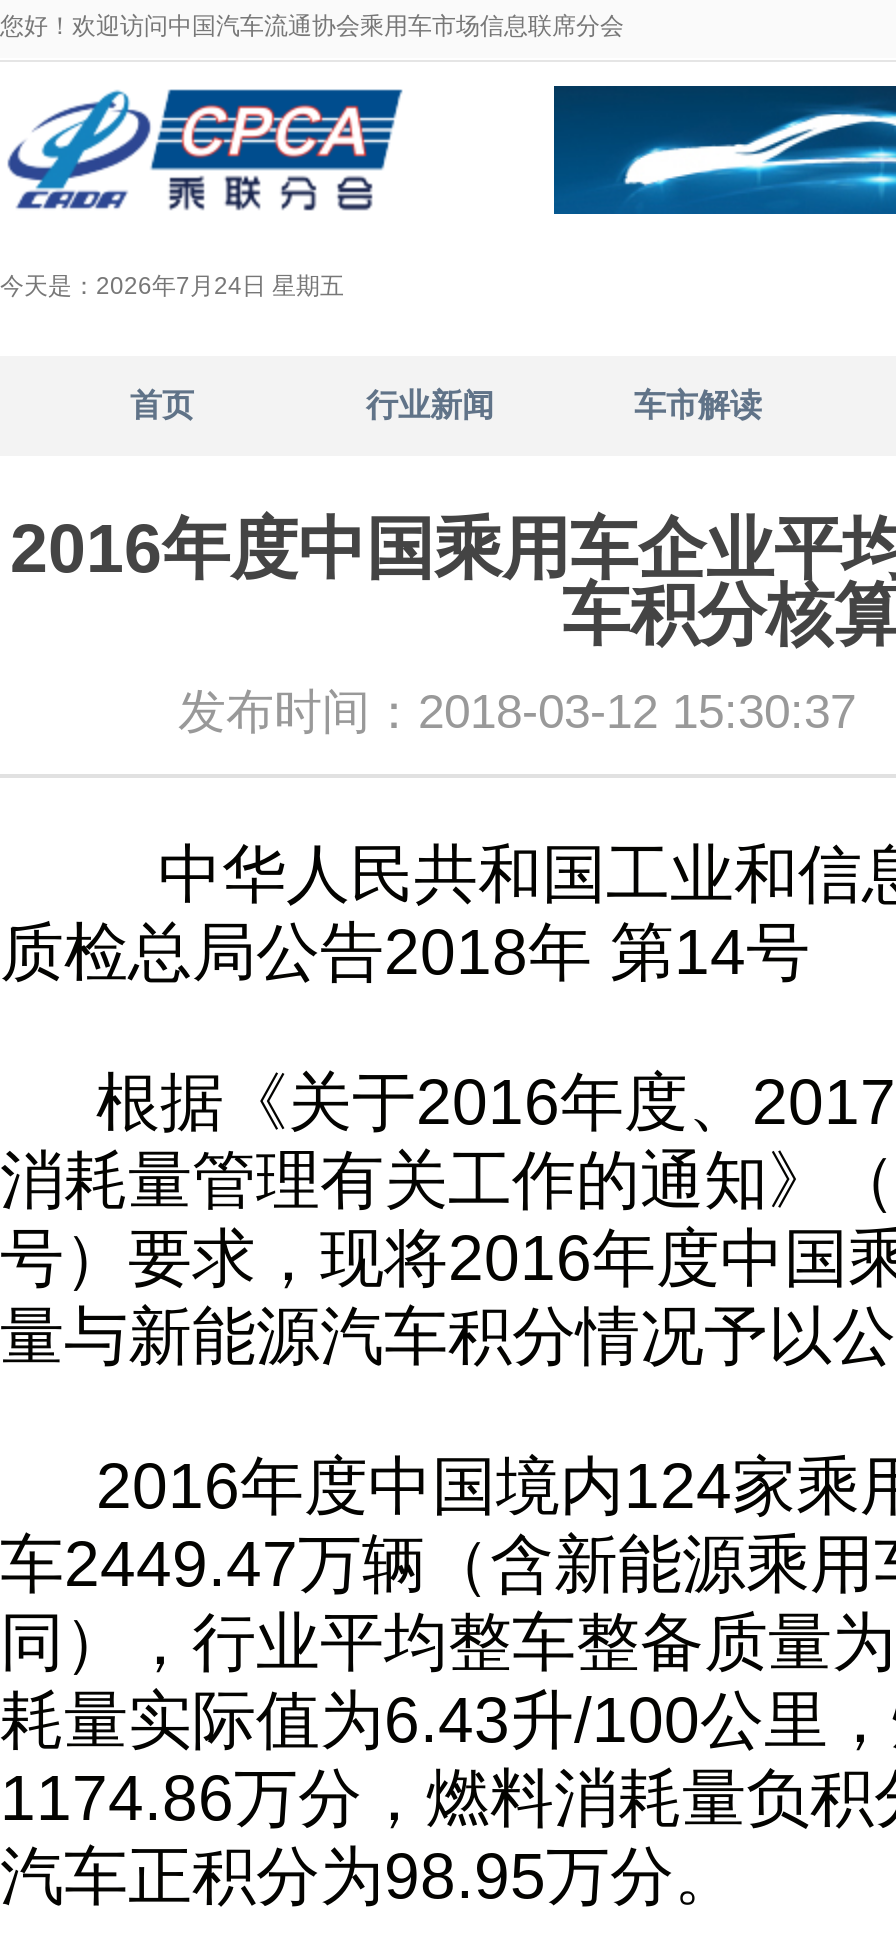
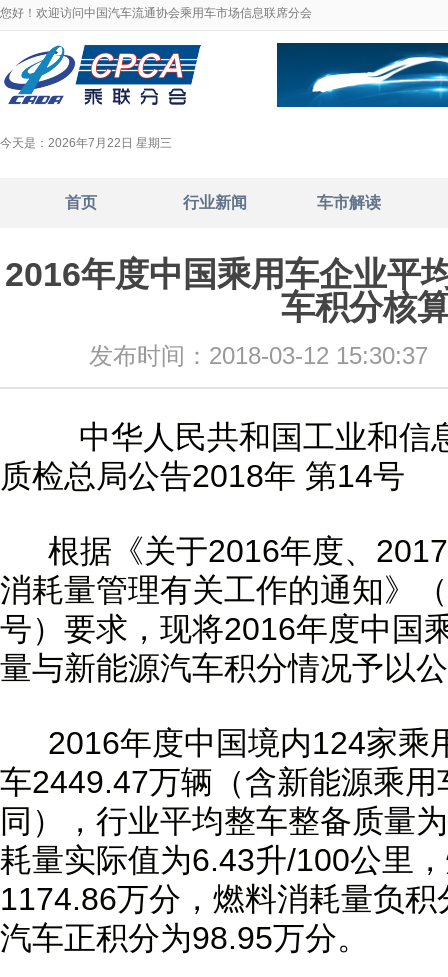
- 今天是：2026年7月24日 星期五
+ 今天是：2026年7月22日 星期三
